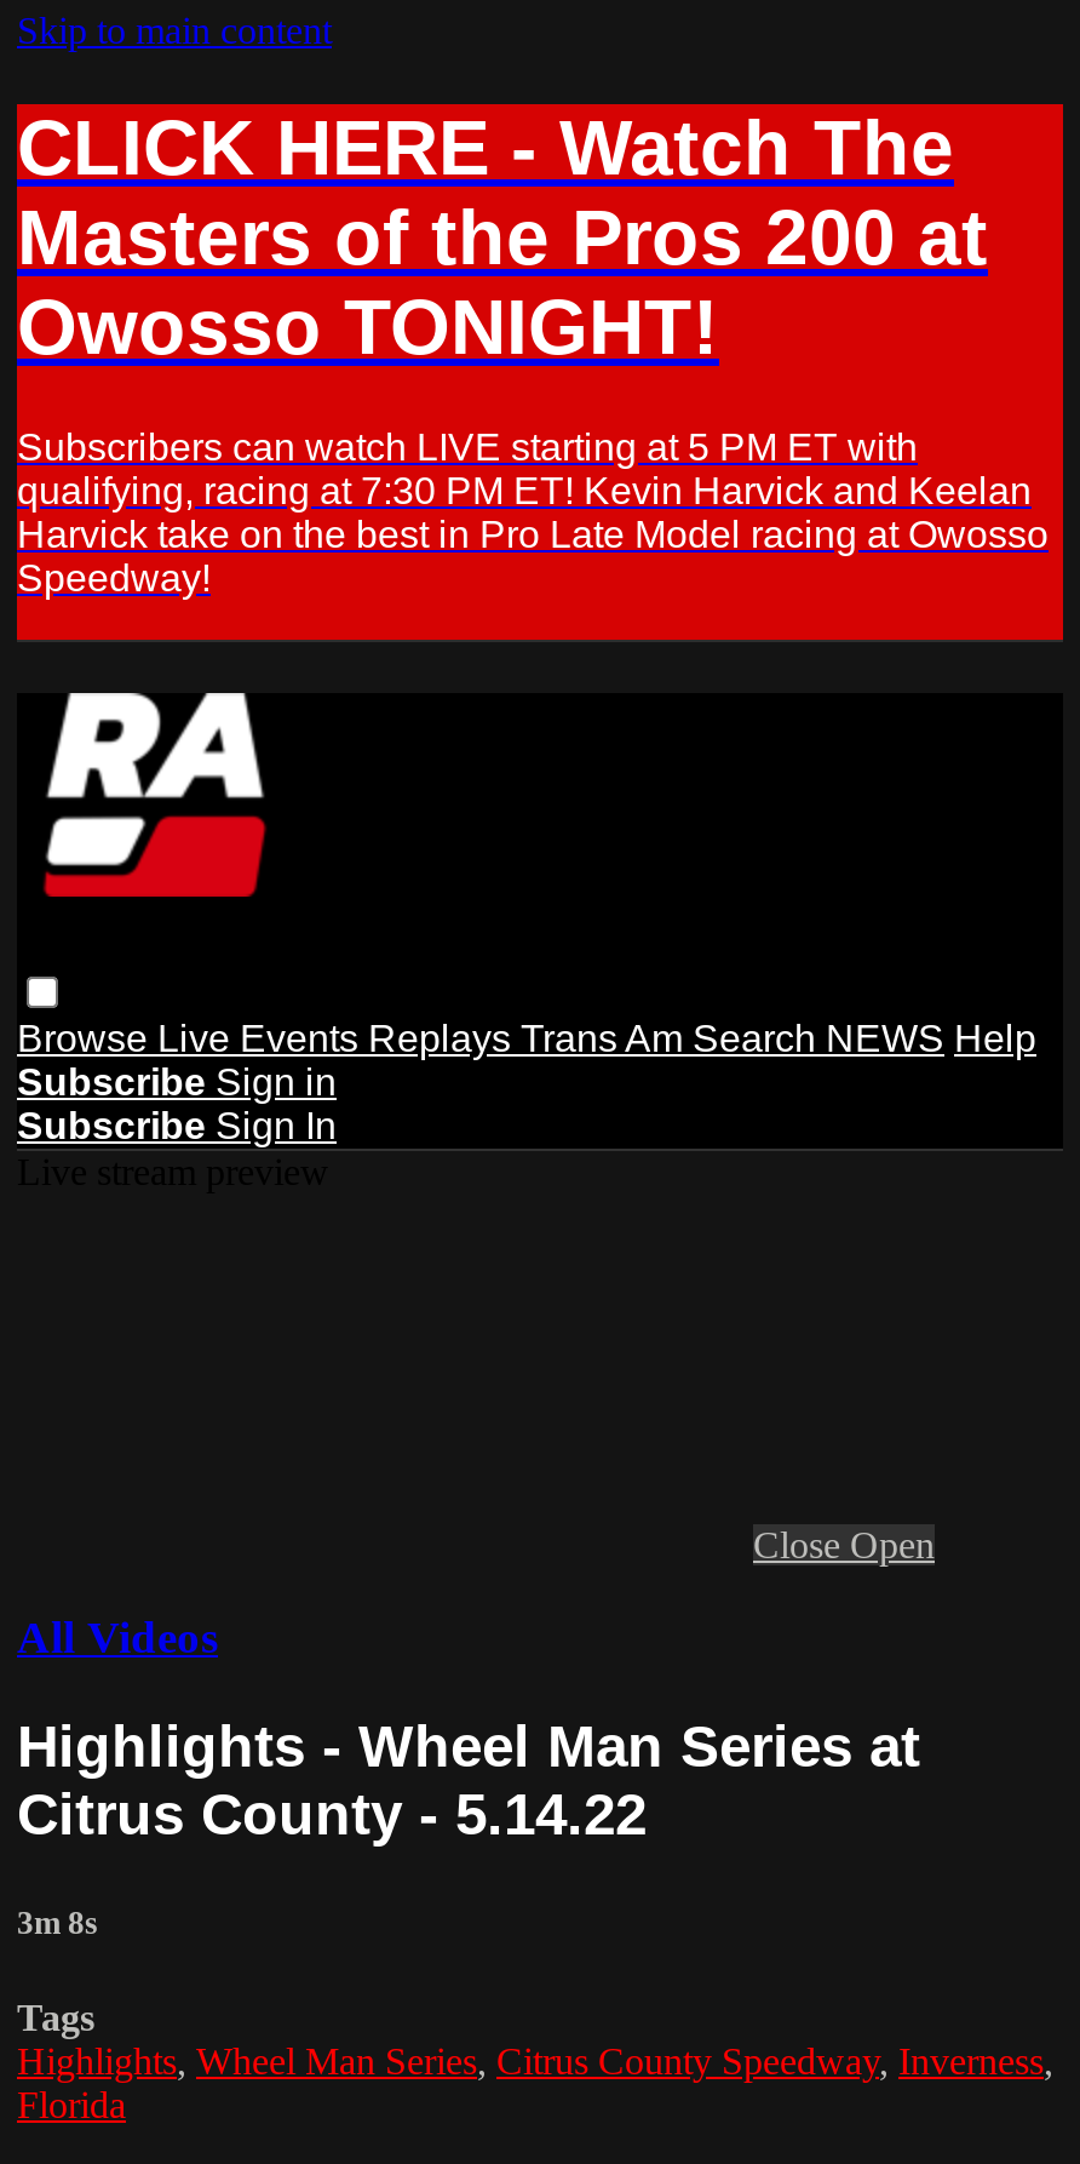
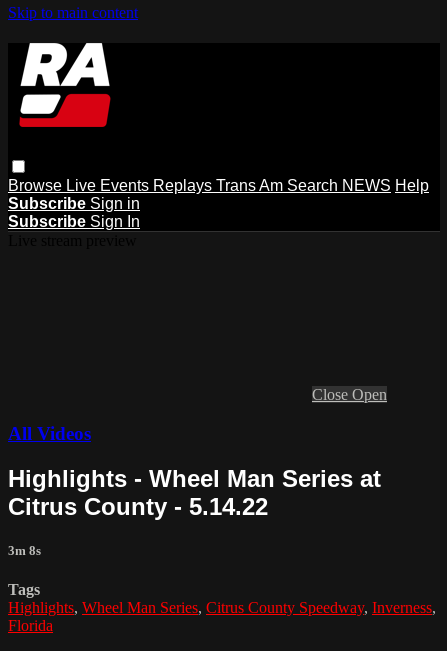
- [image]
- CLICK HERE - Watch The
- Masters of the Pros 200 at
- Owosso TONIGHT!
- Subscribers can watch LIVE starting at 5 PM ET with
- qualifying, racing at 7:30 PM ET! Kevin Harvick and Keelan
- Harvick take on the best in Pro Late Model racing at Owosso
- Speedway!
